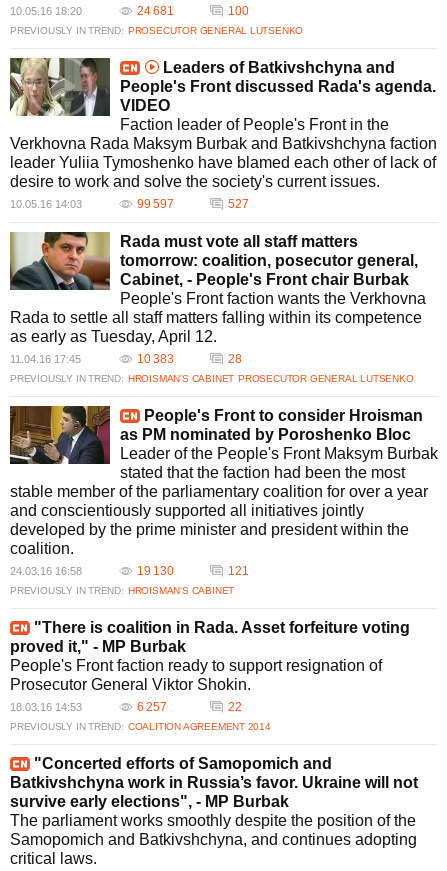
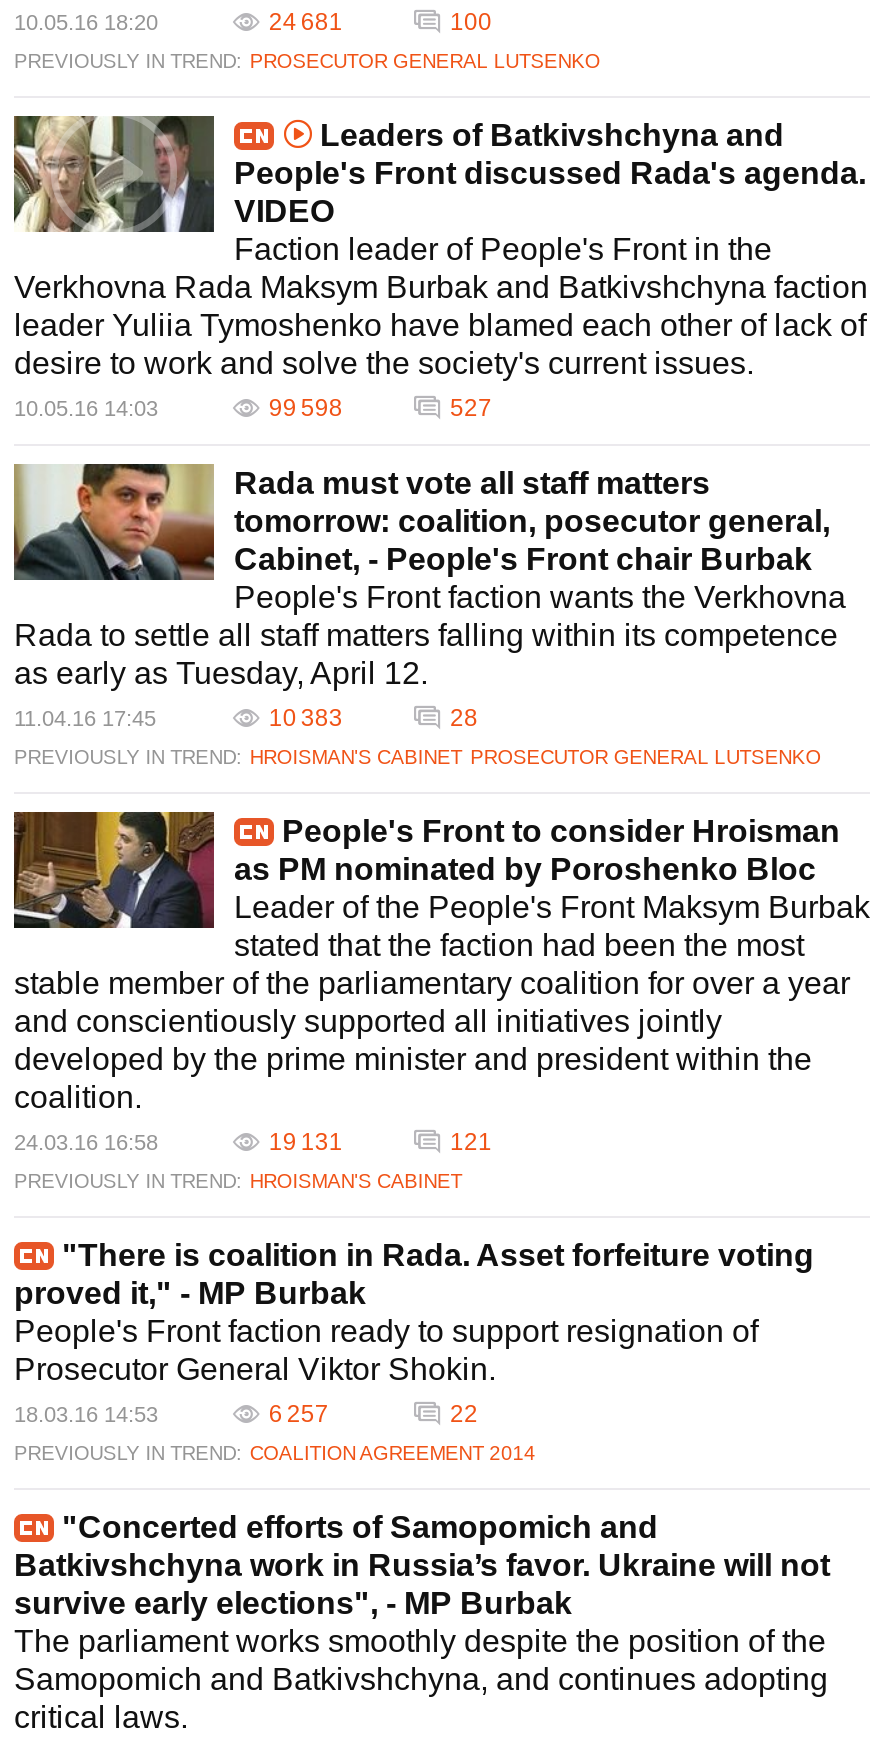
- 99 597
+ 99 598

- 19 130
+ 19 131
